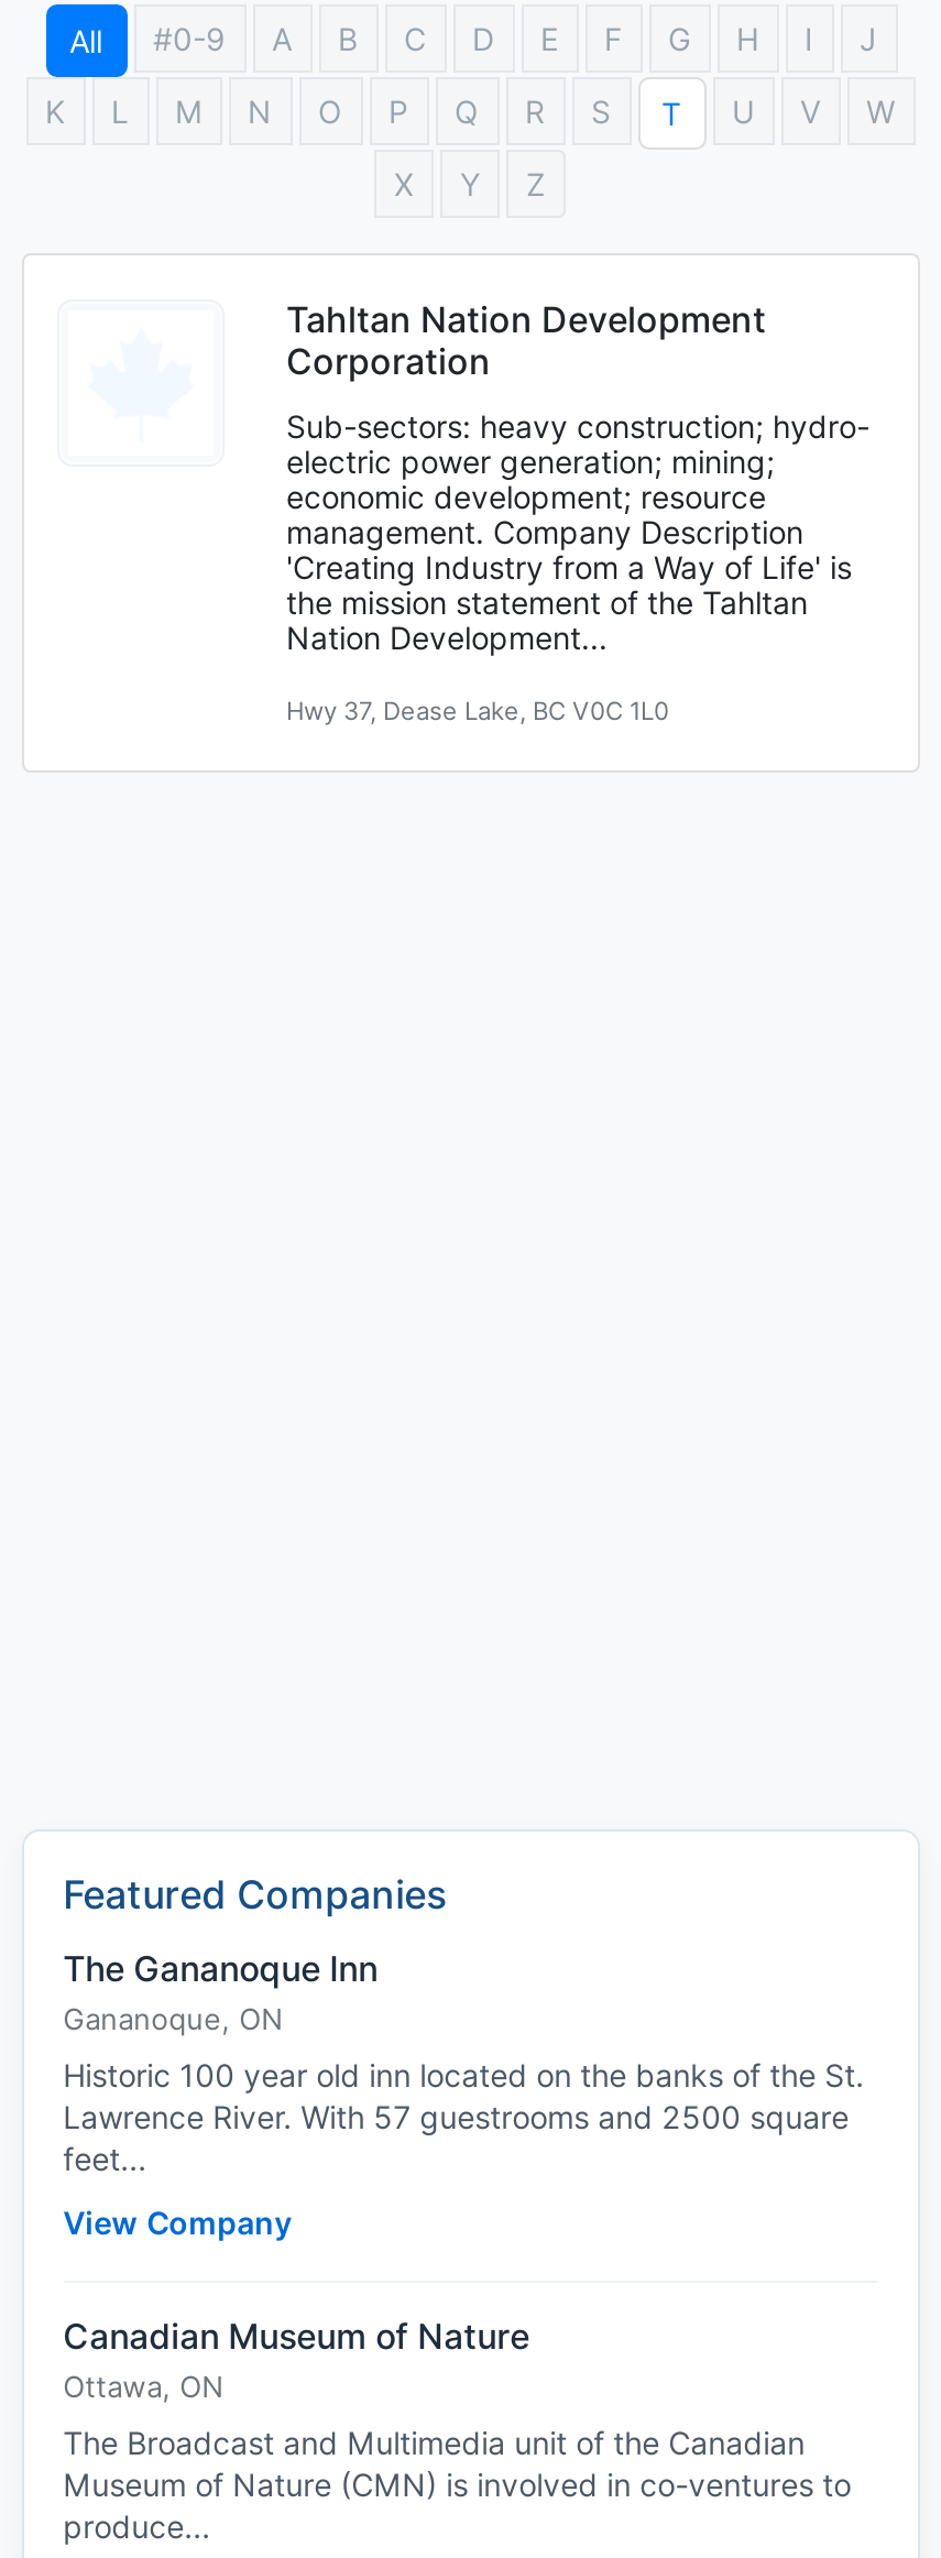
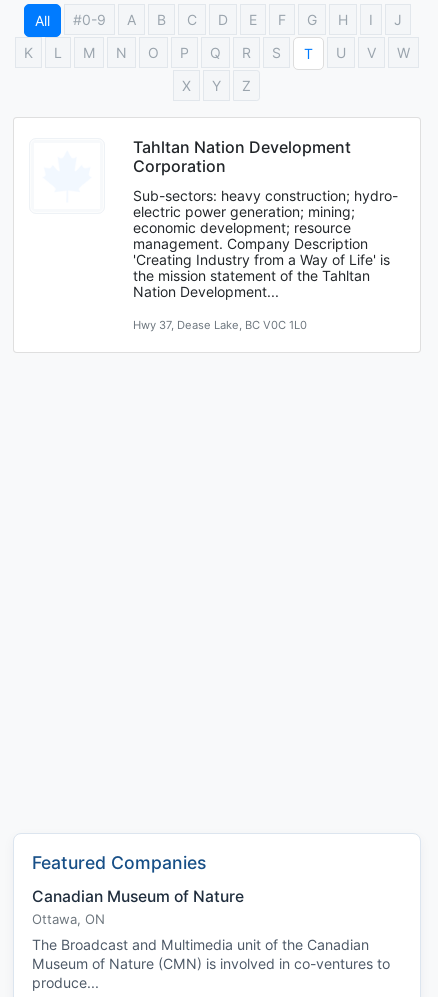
- The Gananoque Inn
- Gananoque, ON
- Historic 100 year old inn located on the banks of the St.
- Lawrence River. With 57 guestrooms and 2500 square
- feet...
- View Company
